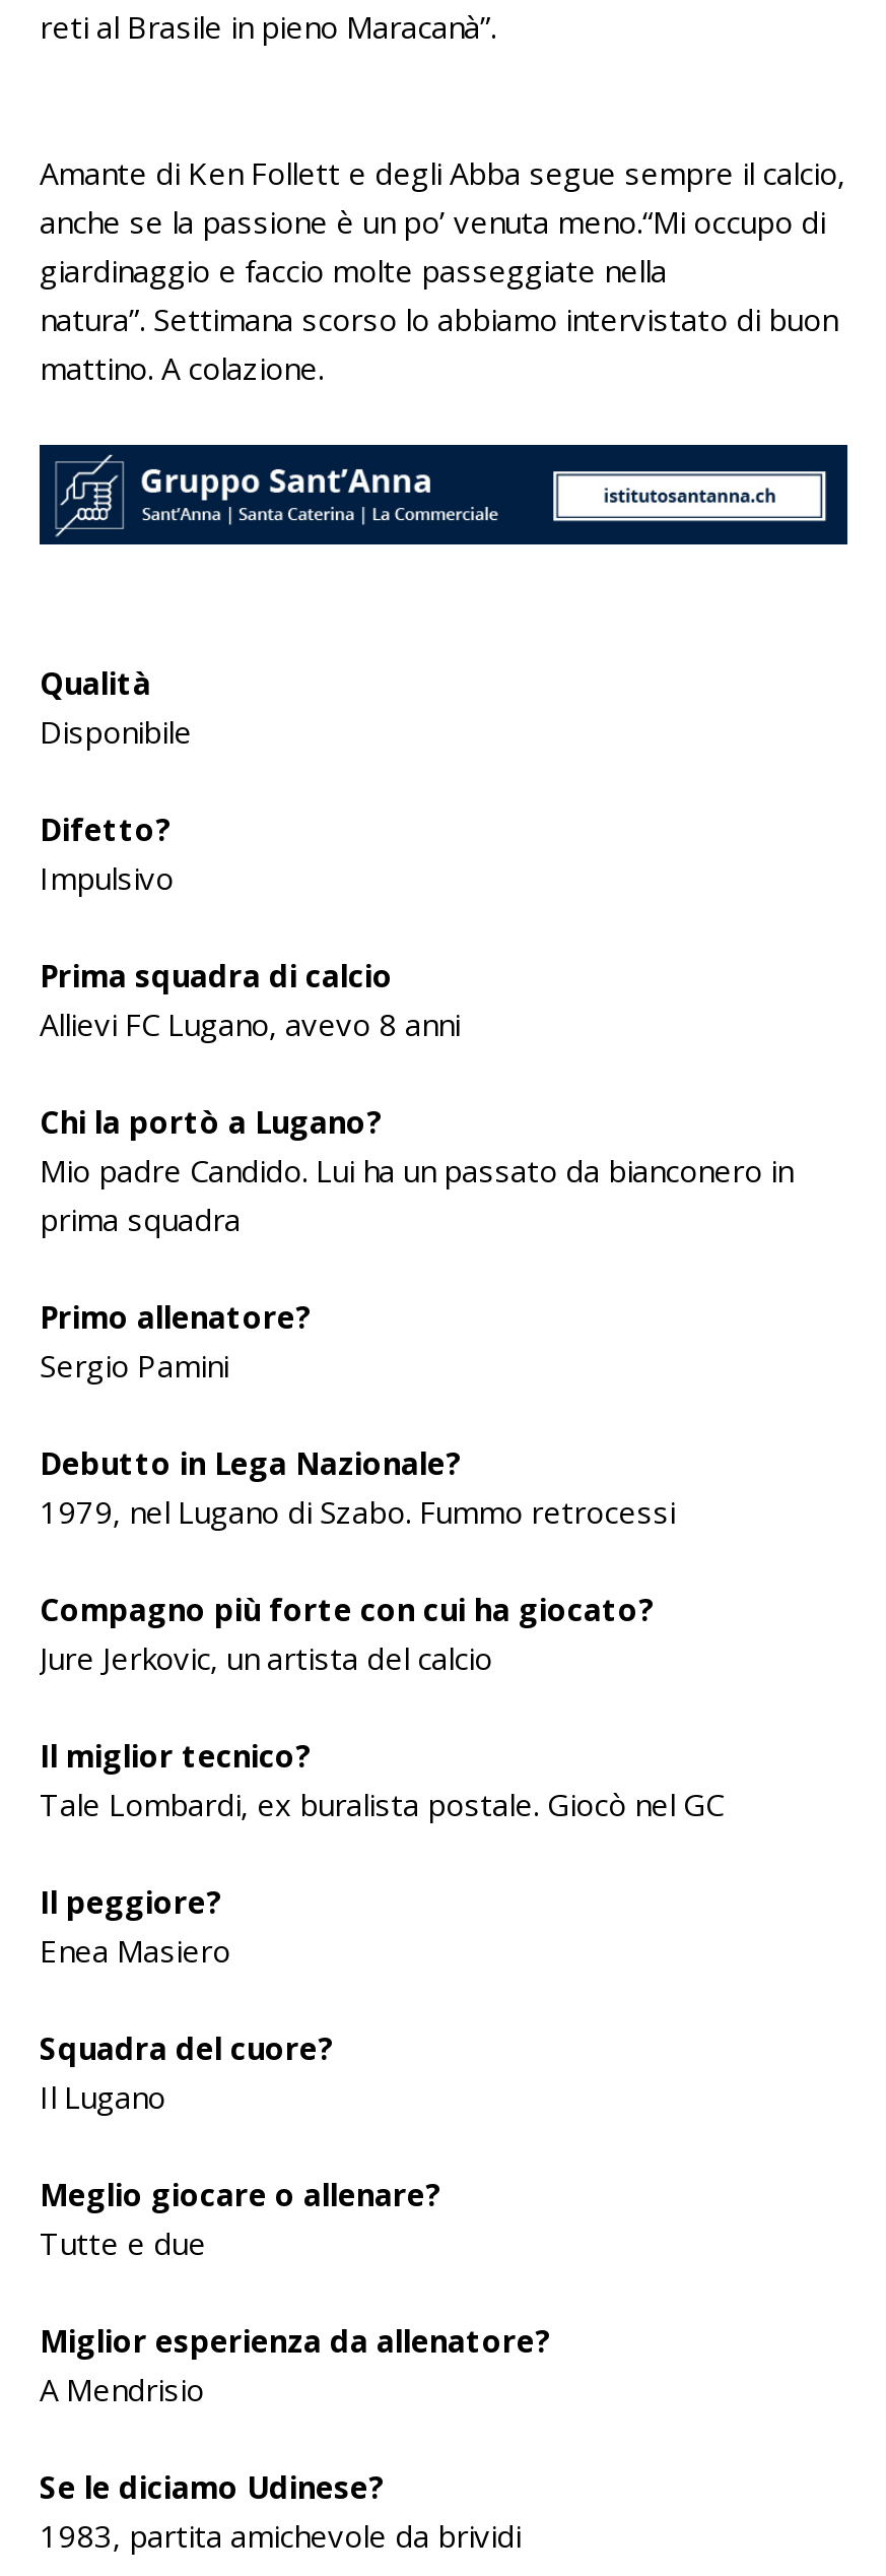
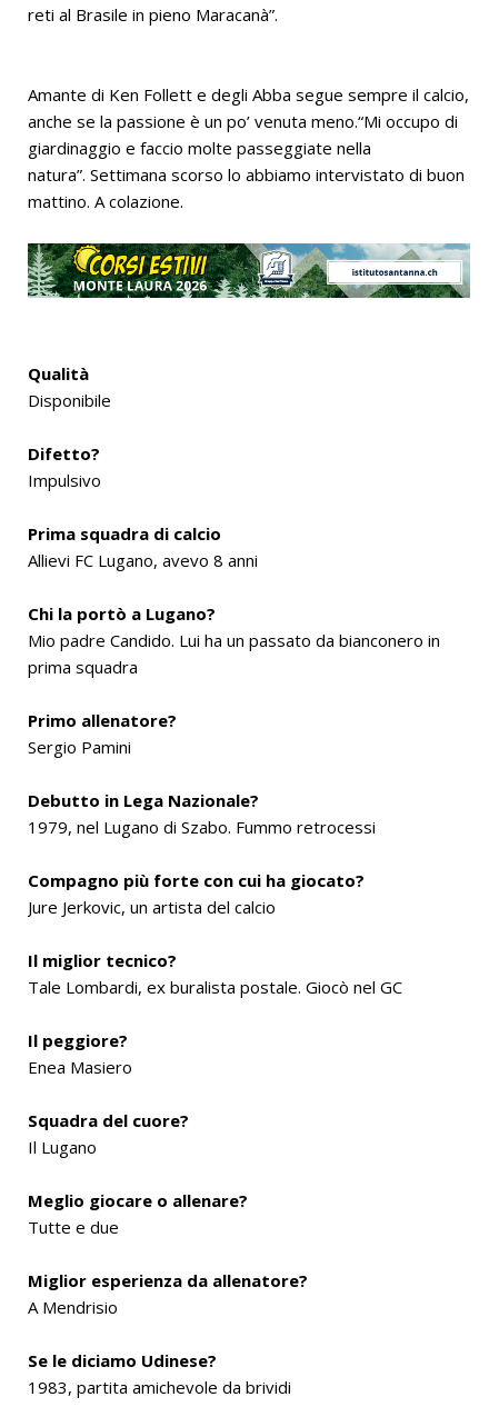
- [image]
+ [image]
